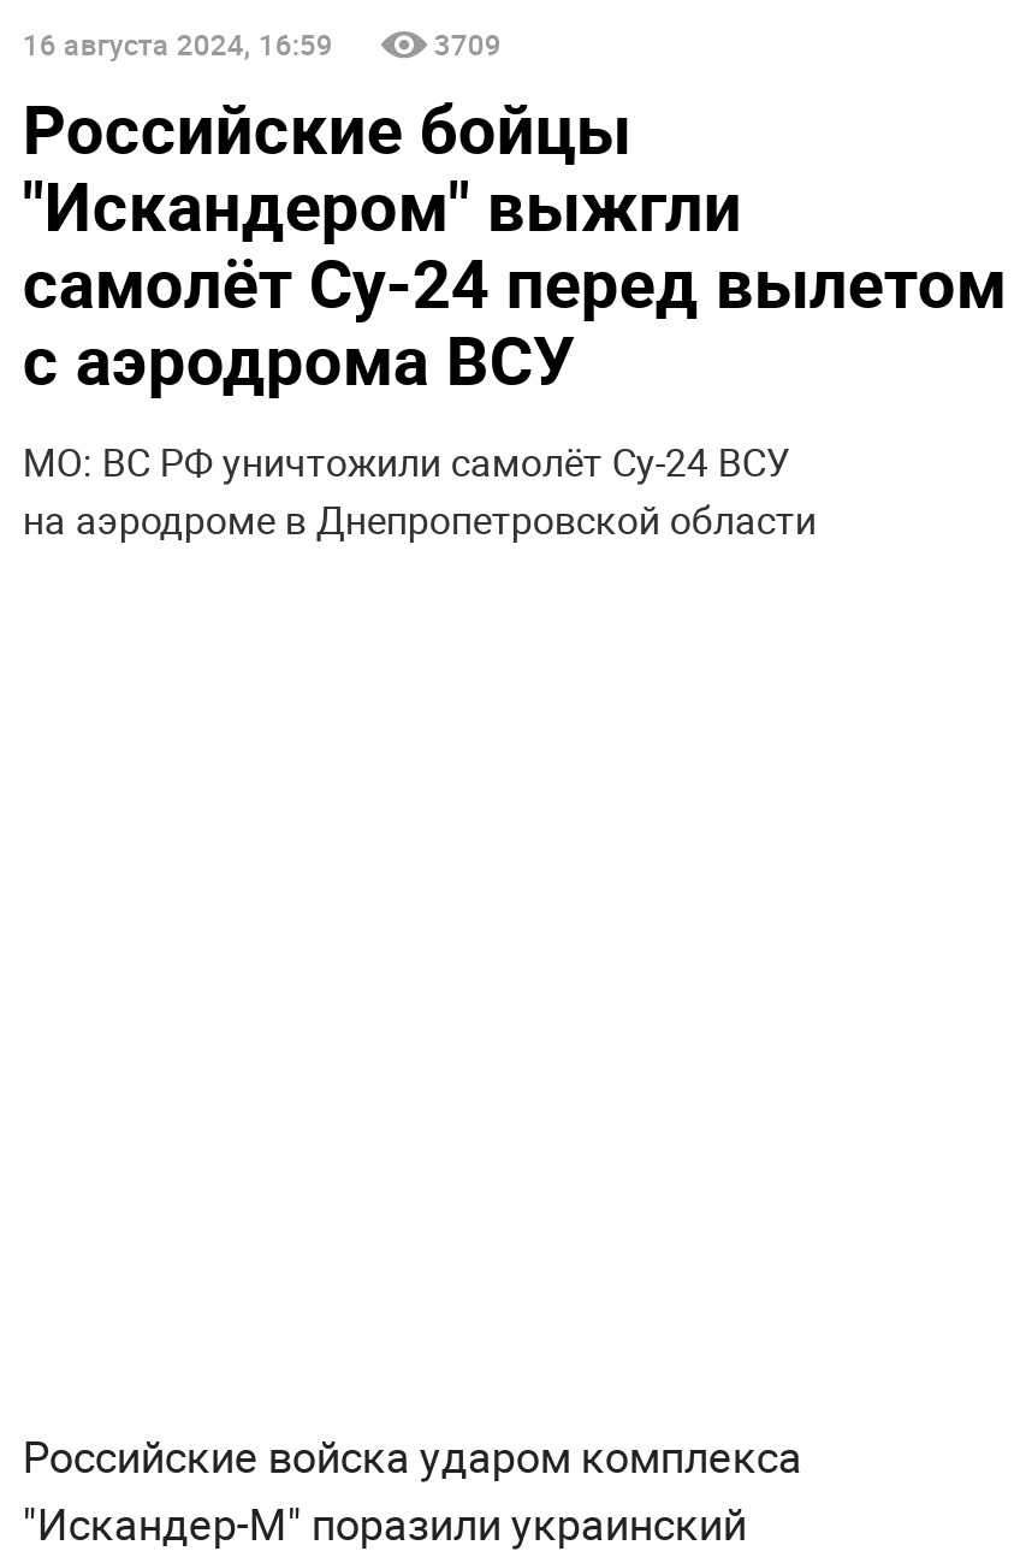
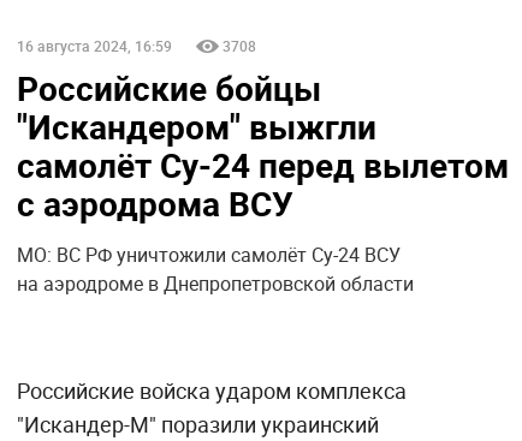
- 3709
+ 3708
